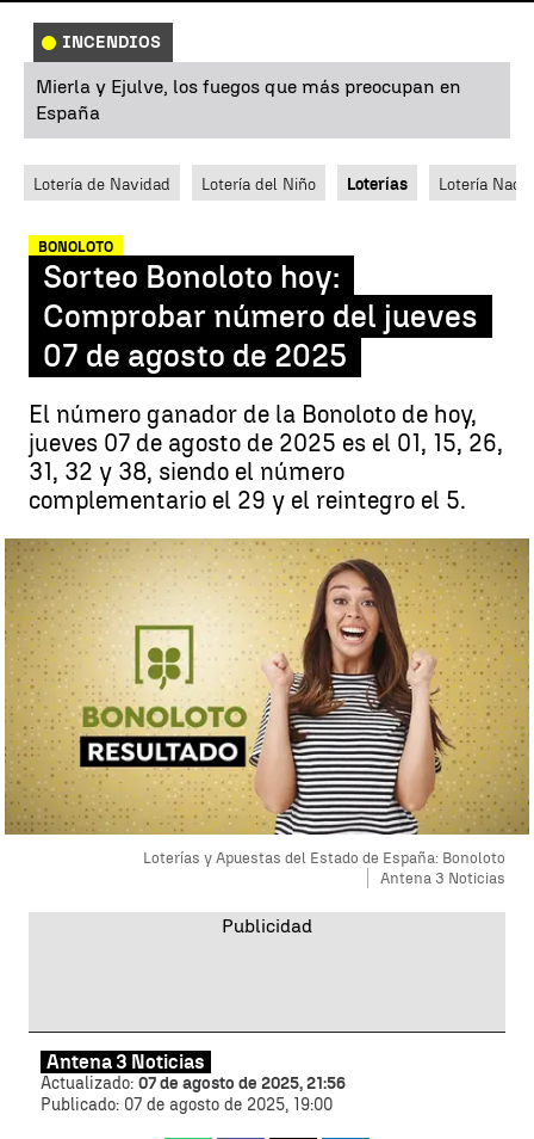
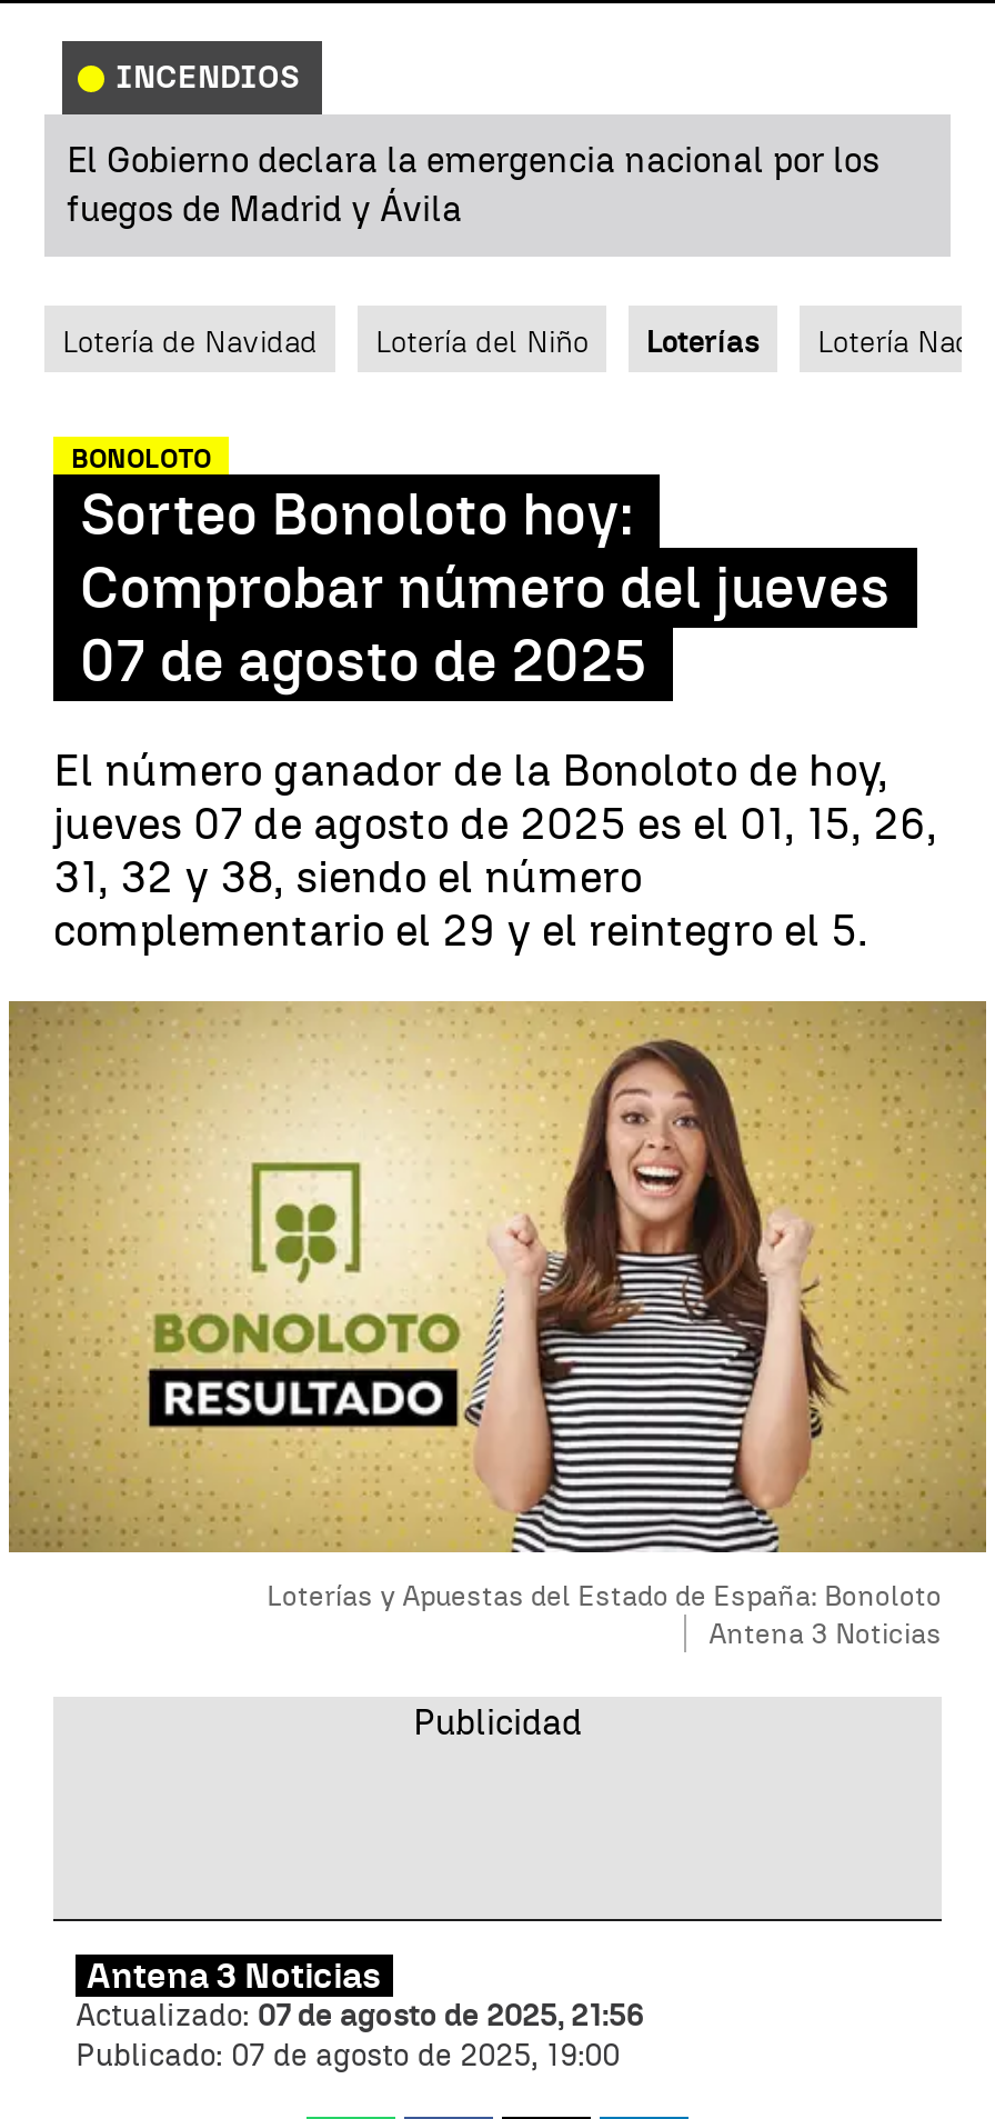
- Mierla y Ejulve, los fuegos que más preocupan en
- España
+ El Gobierno declara la emergencia nacional por los
+ fuegos de Madrid y Ávila
